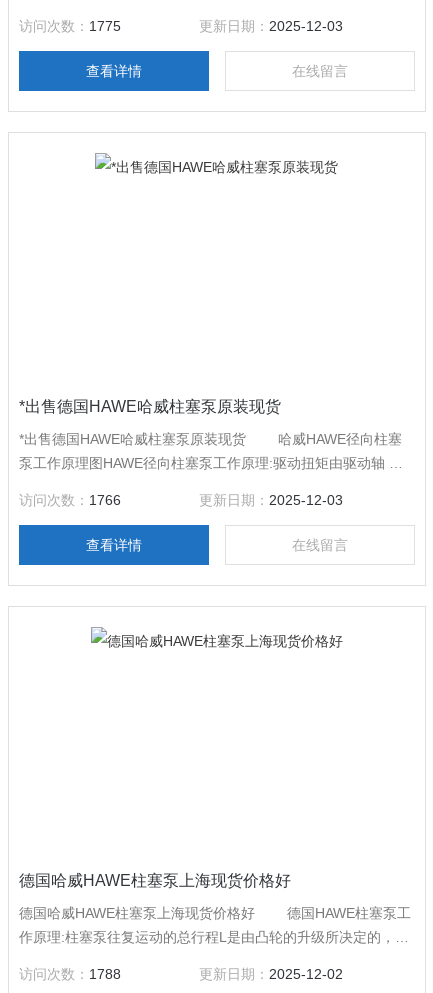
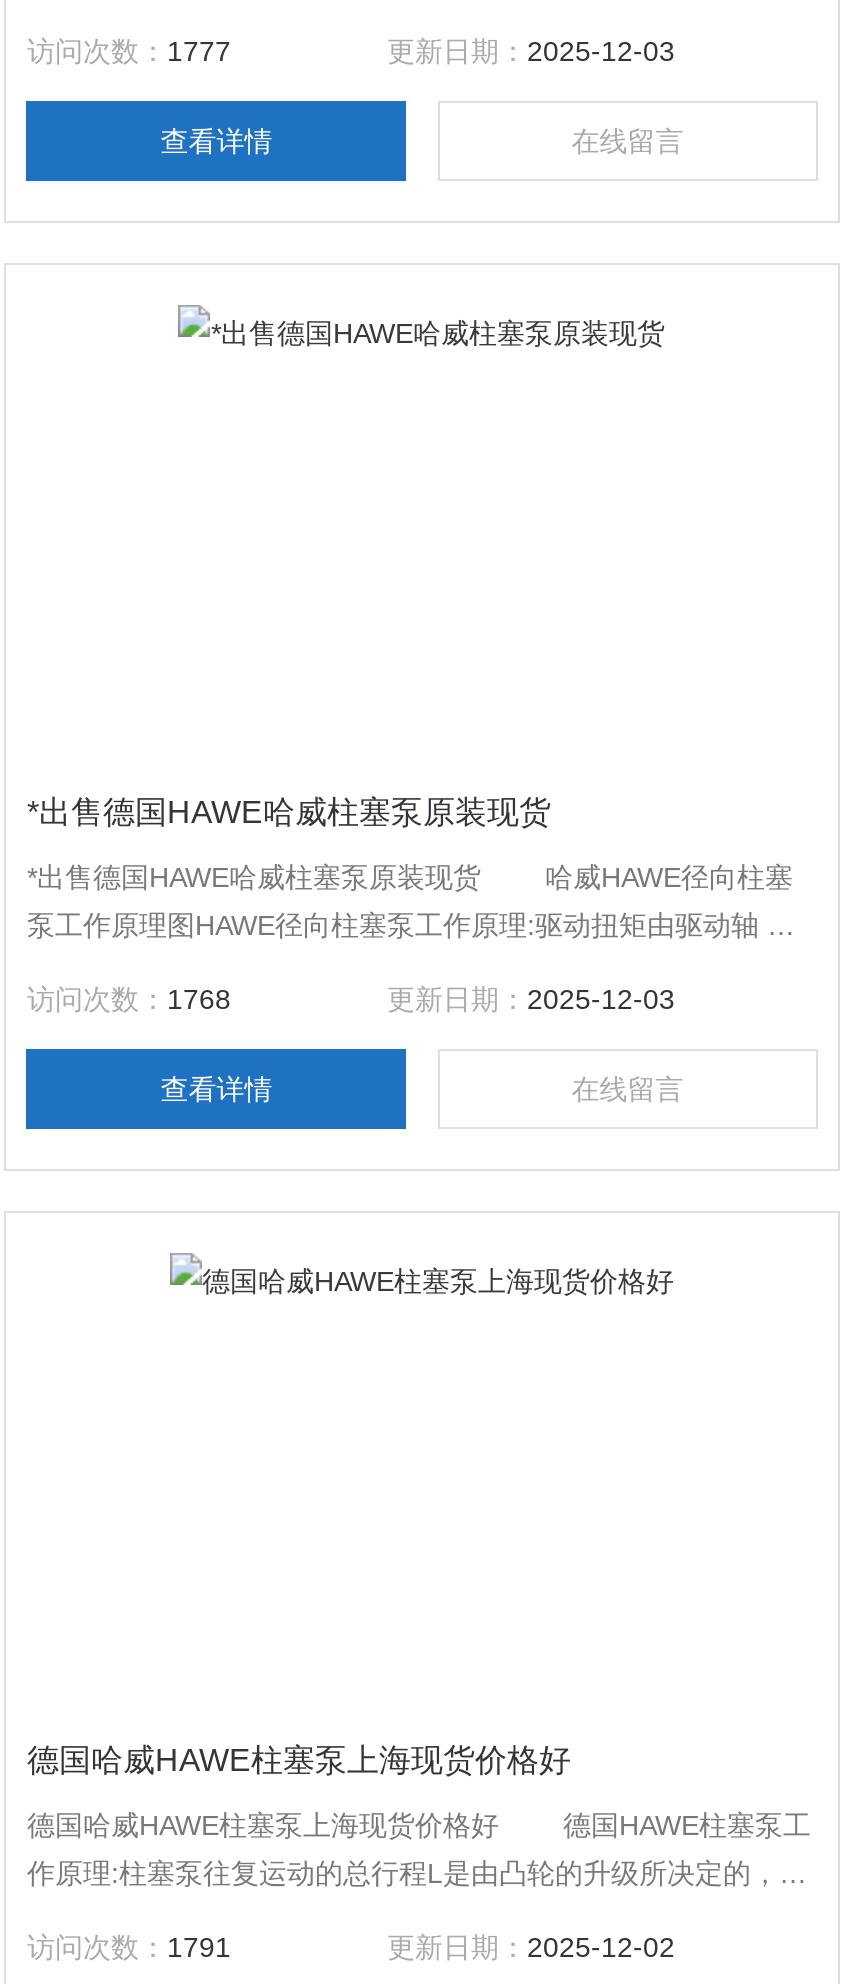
- 访问次数：1775
+ 访问次数：1777

- 访问次数：1766
+ 访问次数：1768

- 访问次数：1788
+ 访问次数：1791
